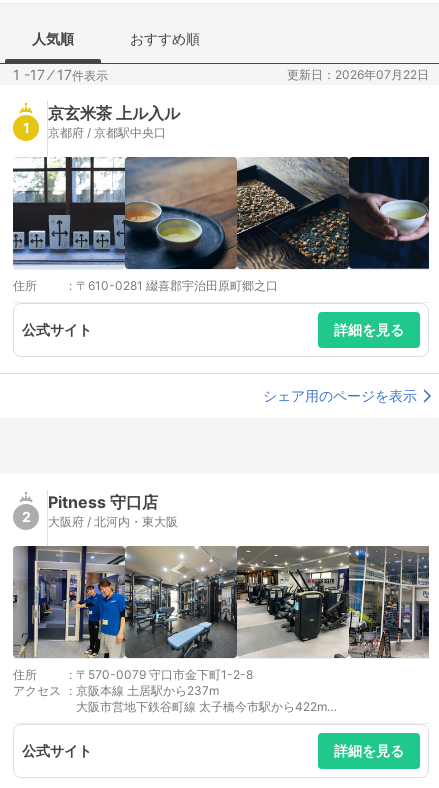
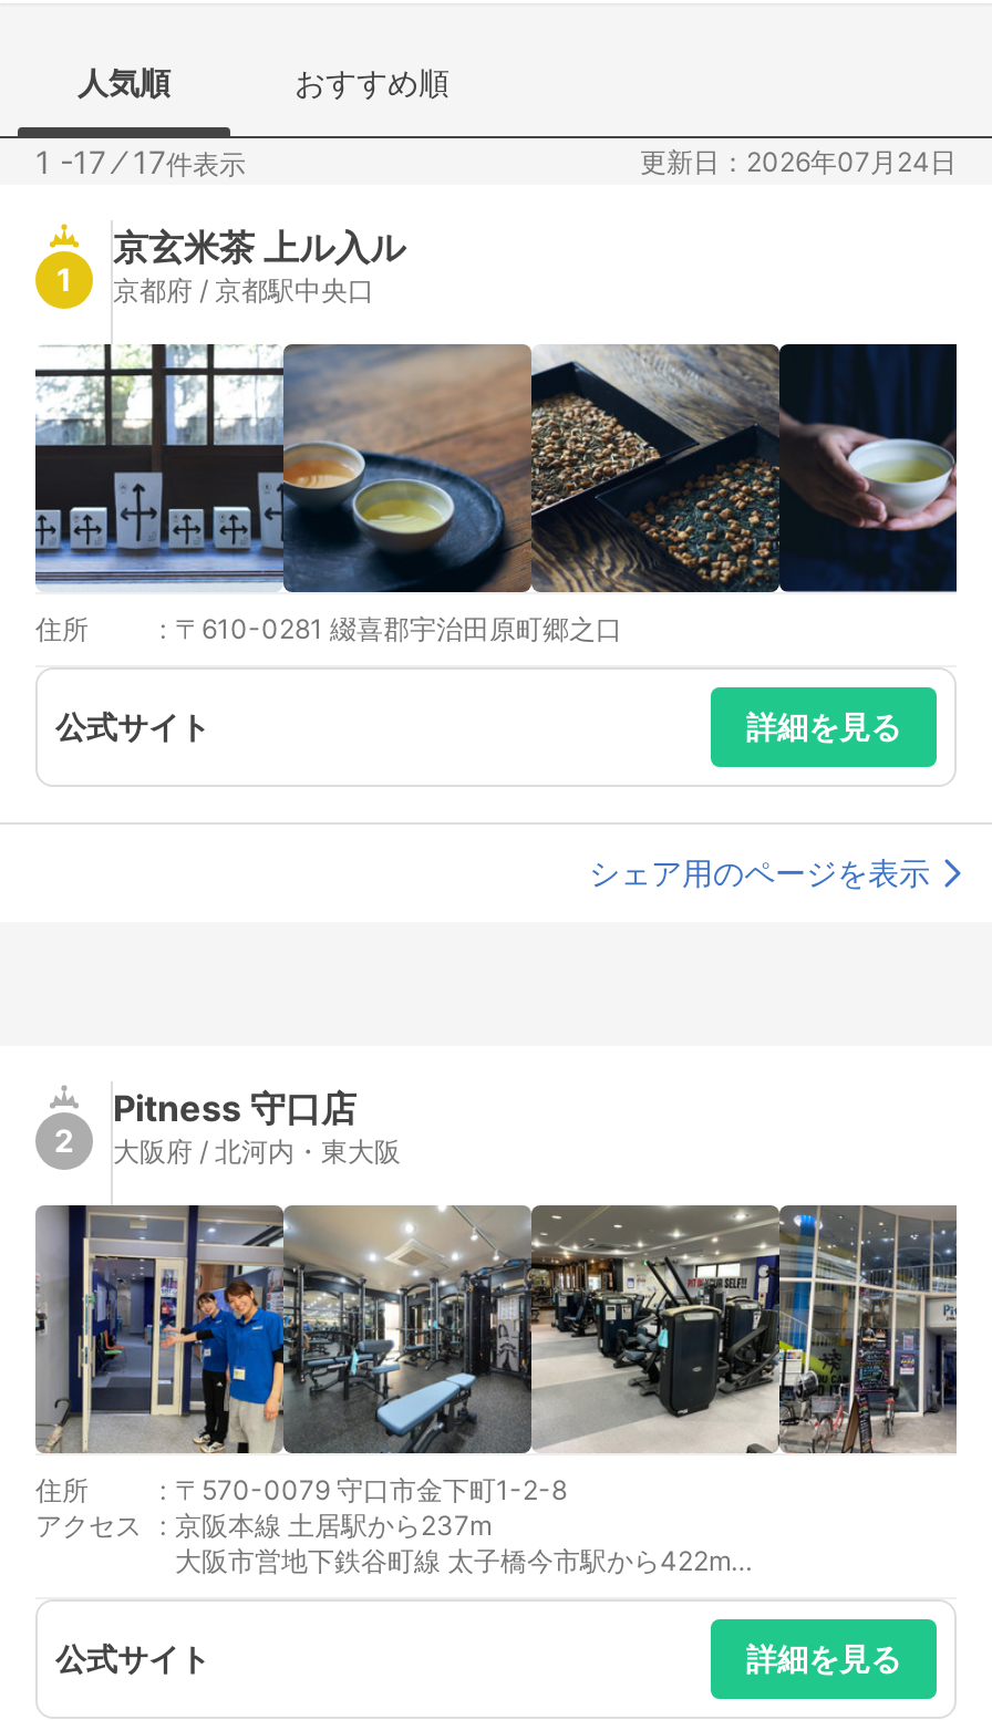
- 更新日：2026年07月22日
+ 更新日：2026年07月24日
